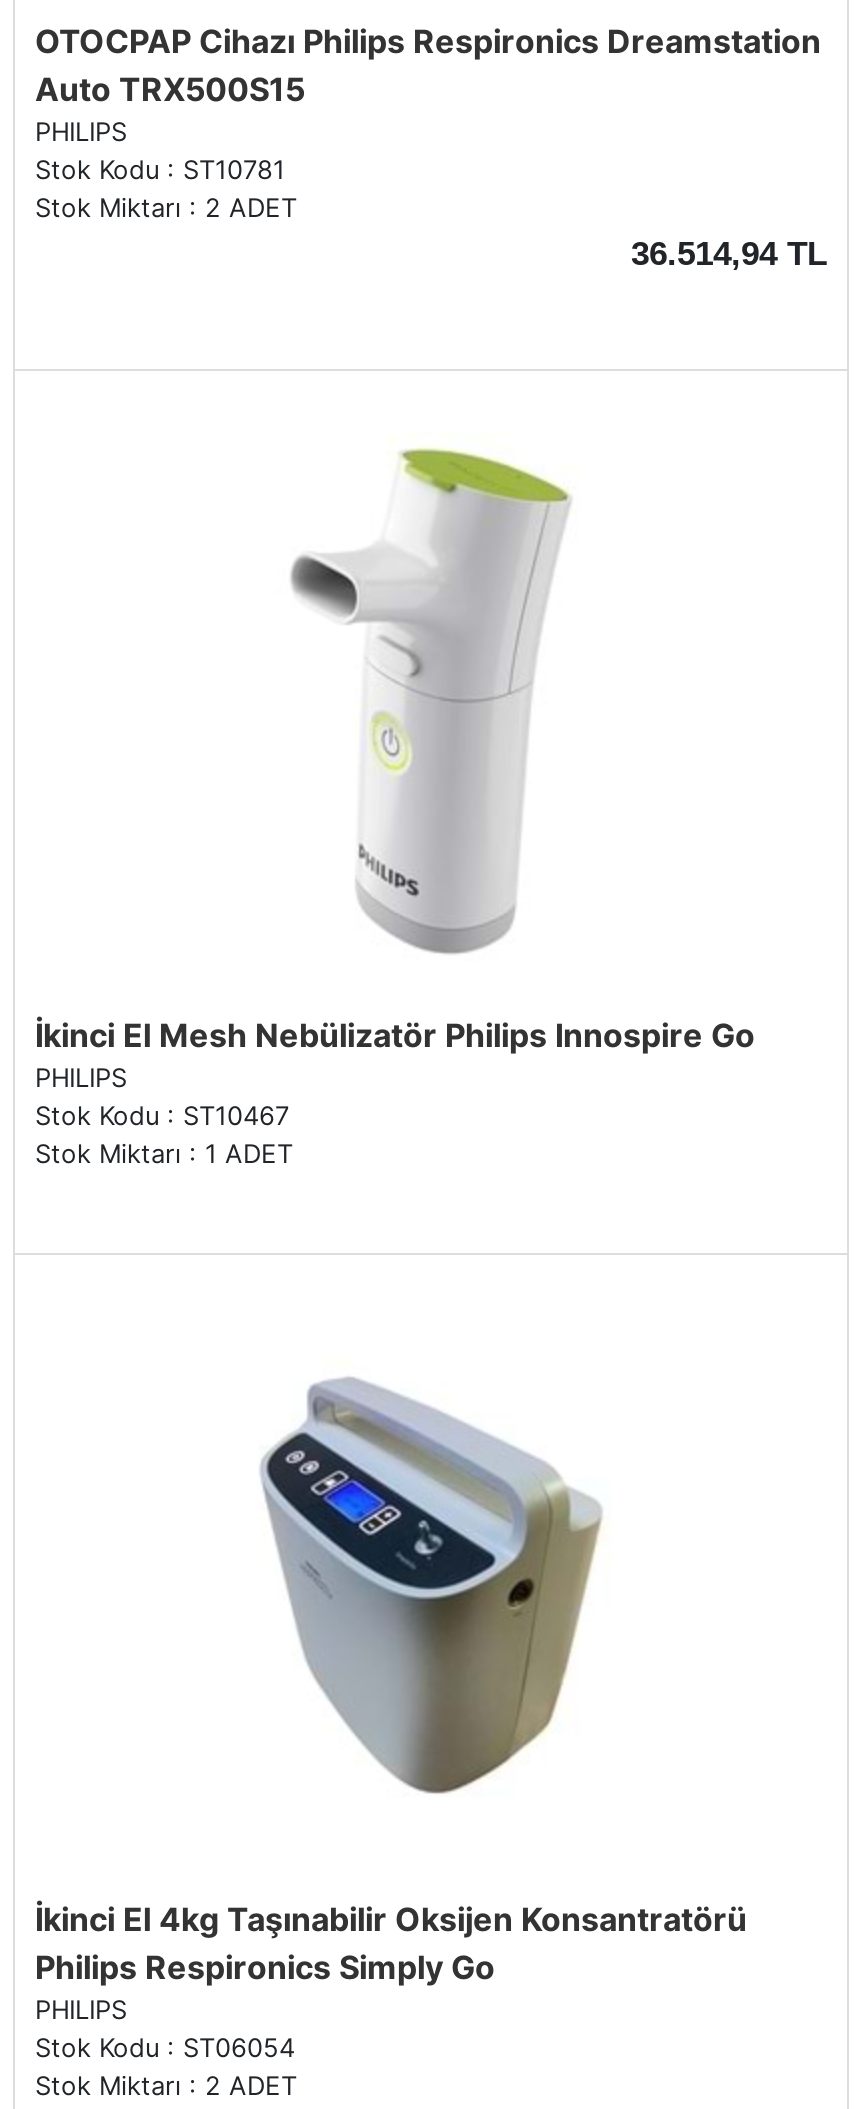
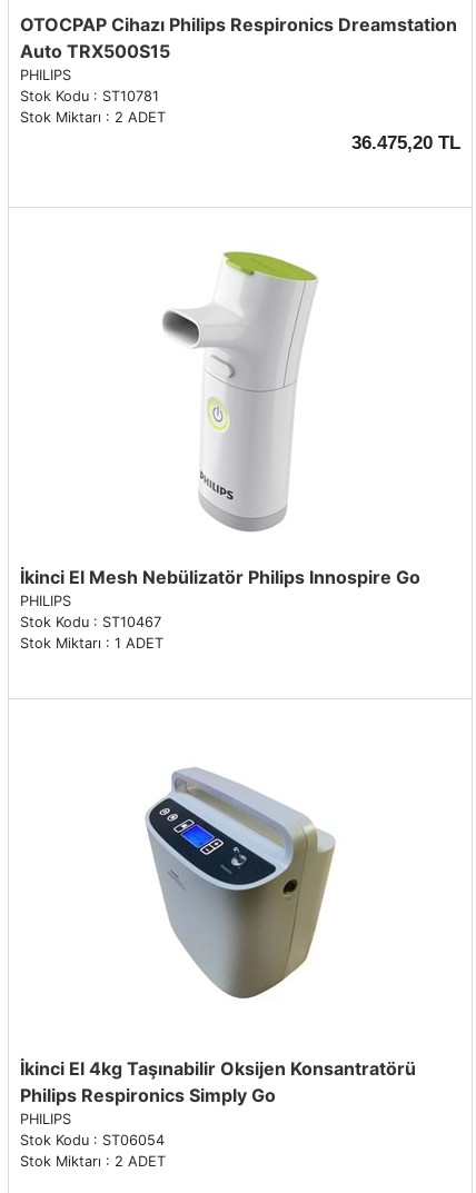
- 36.514,94 TL
+ 36.475,20 TL
